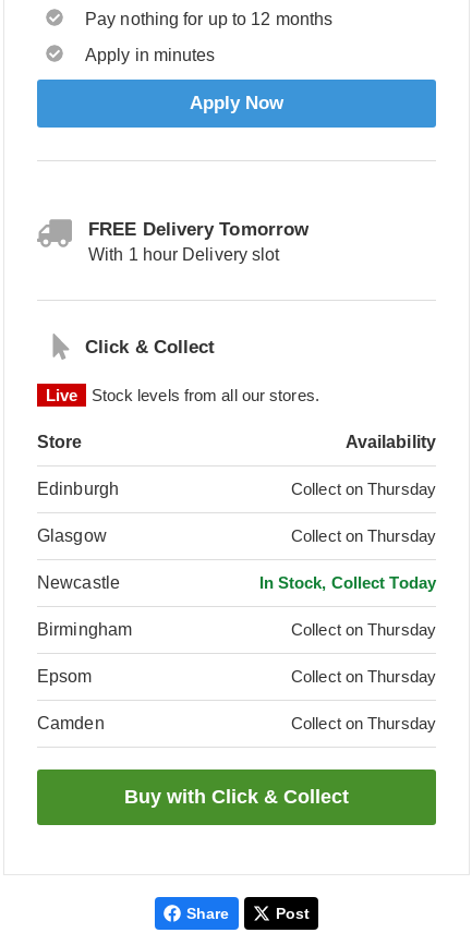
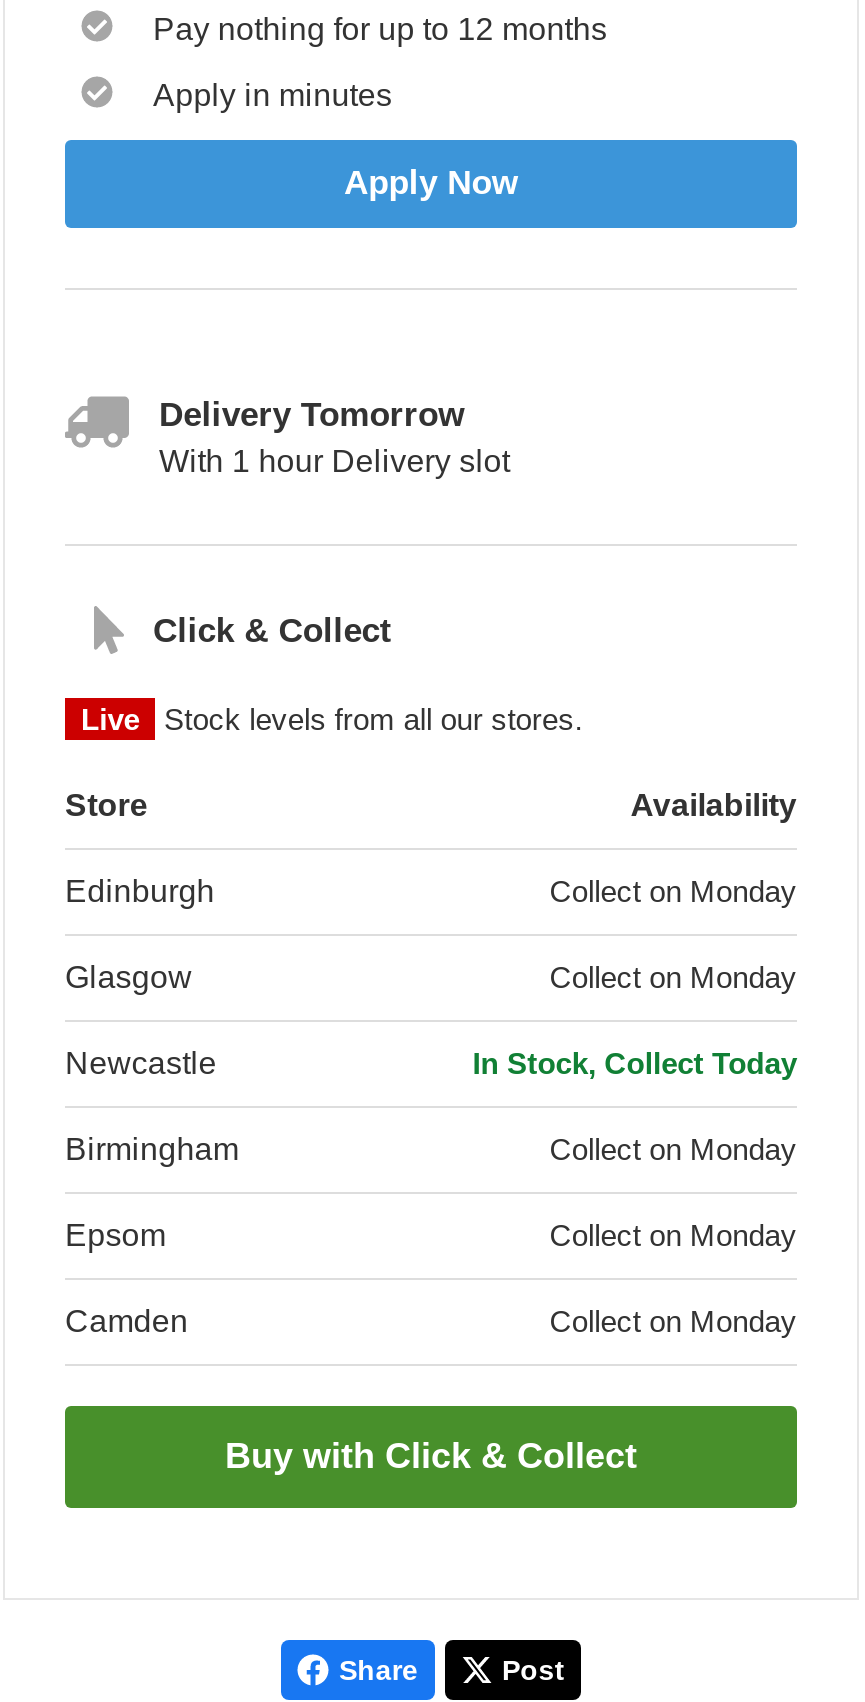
- FREE Delivery Tomorrow
+ Delivery Tomorrow

- Collect on Thursday
+ Collect on Monday

- Collect on Thursday
+ Collect on Monday

- Collect on Thursday
+ Collect on Monday

- Collect on Thursday
+ Collect on Monday

- Collect on Thursday
+ Collect on Monday
